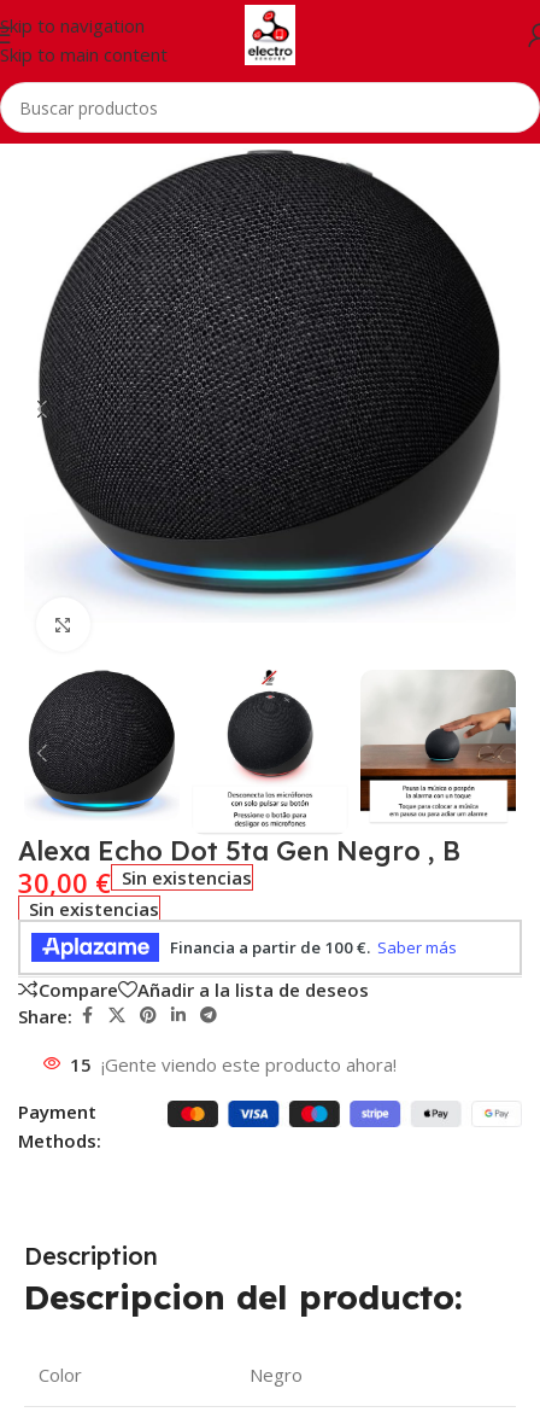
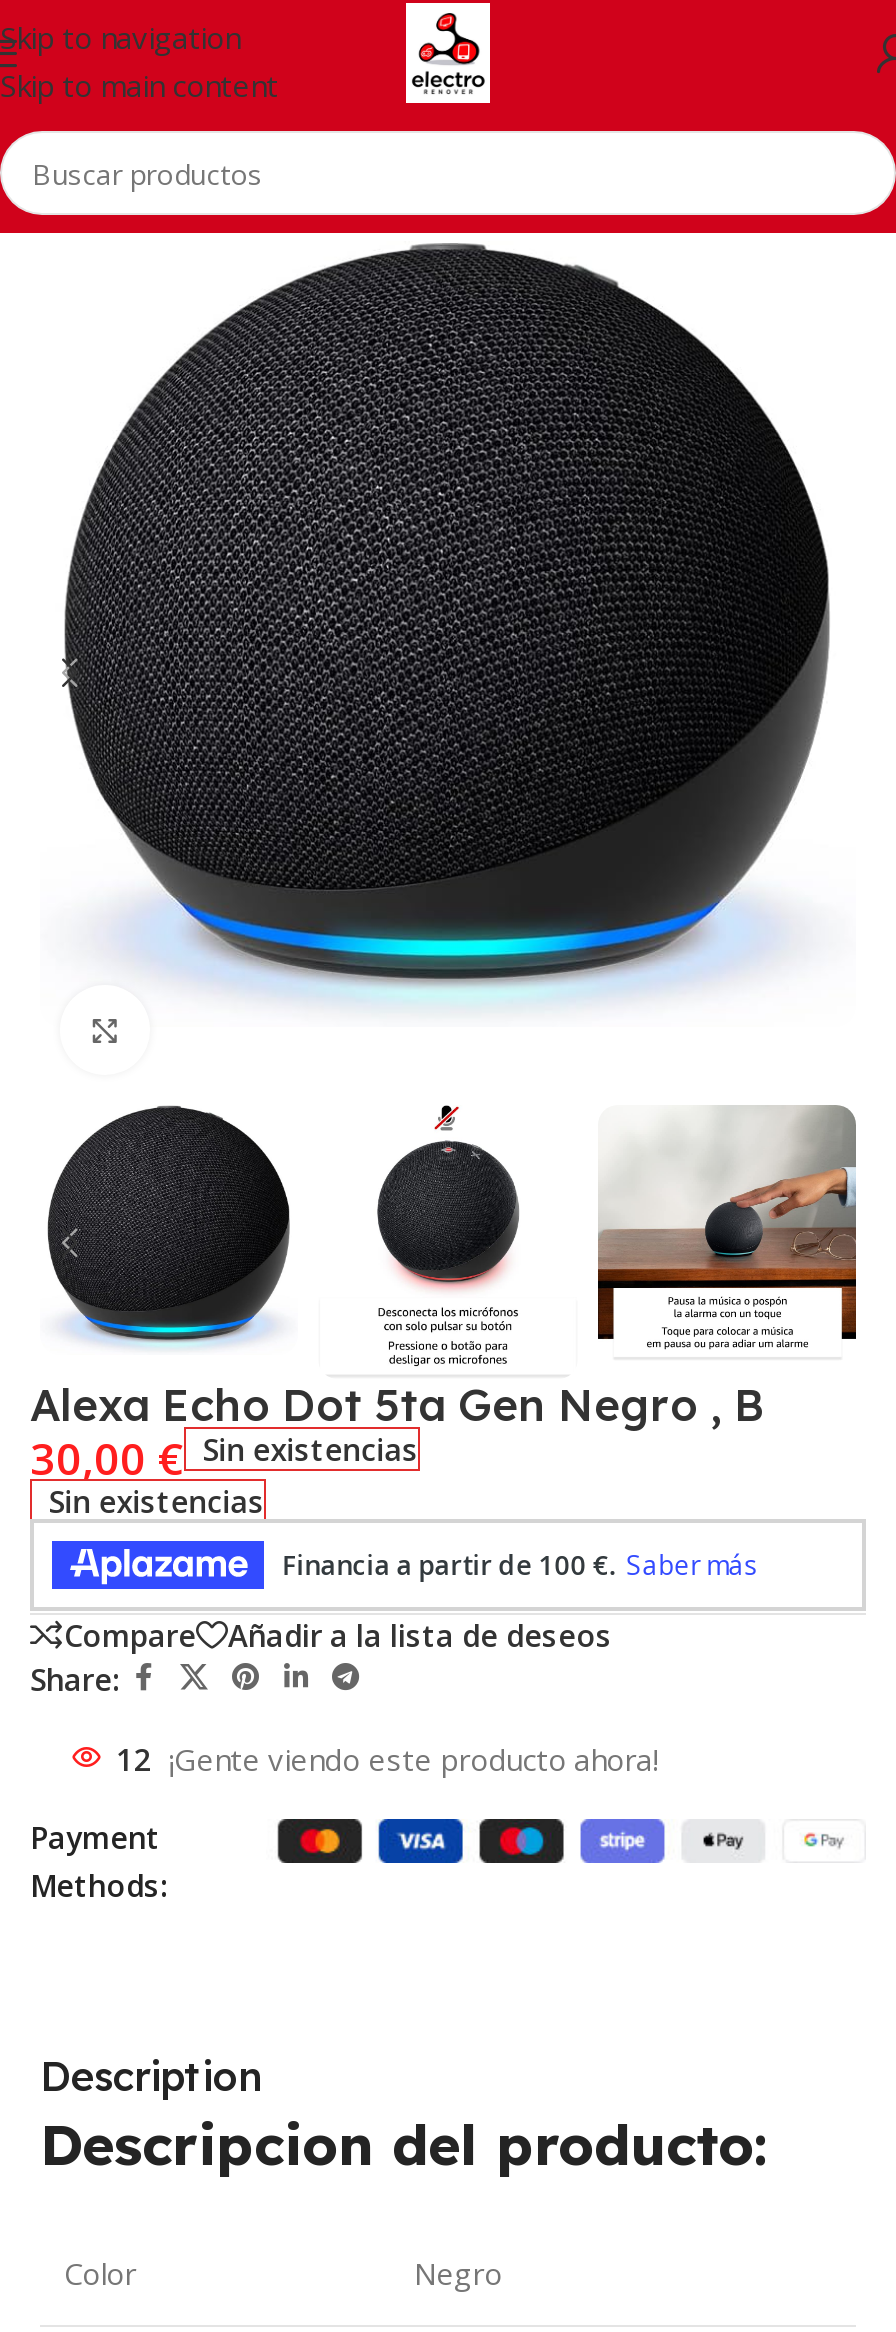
- 15 ¡Gente viendo este producto ahora!
+ 12 ¡Gente viendo este producto ahora!
